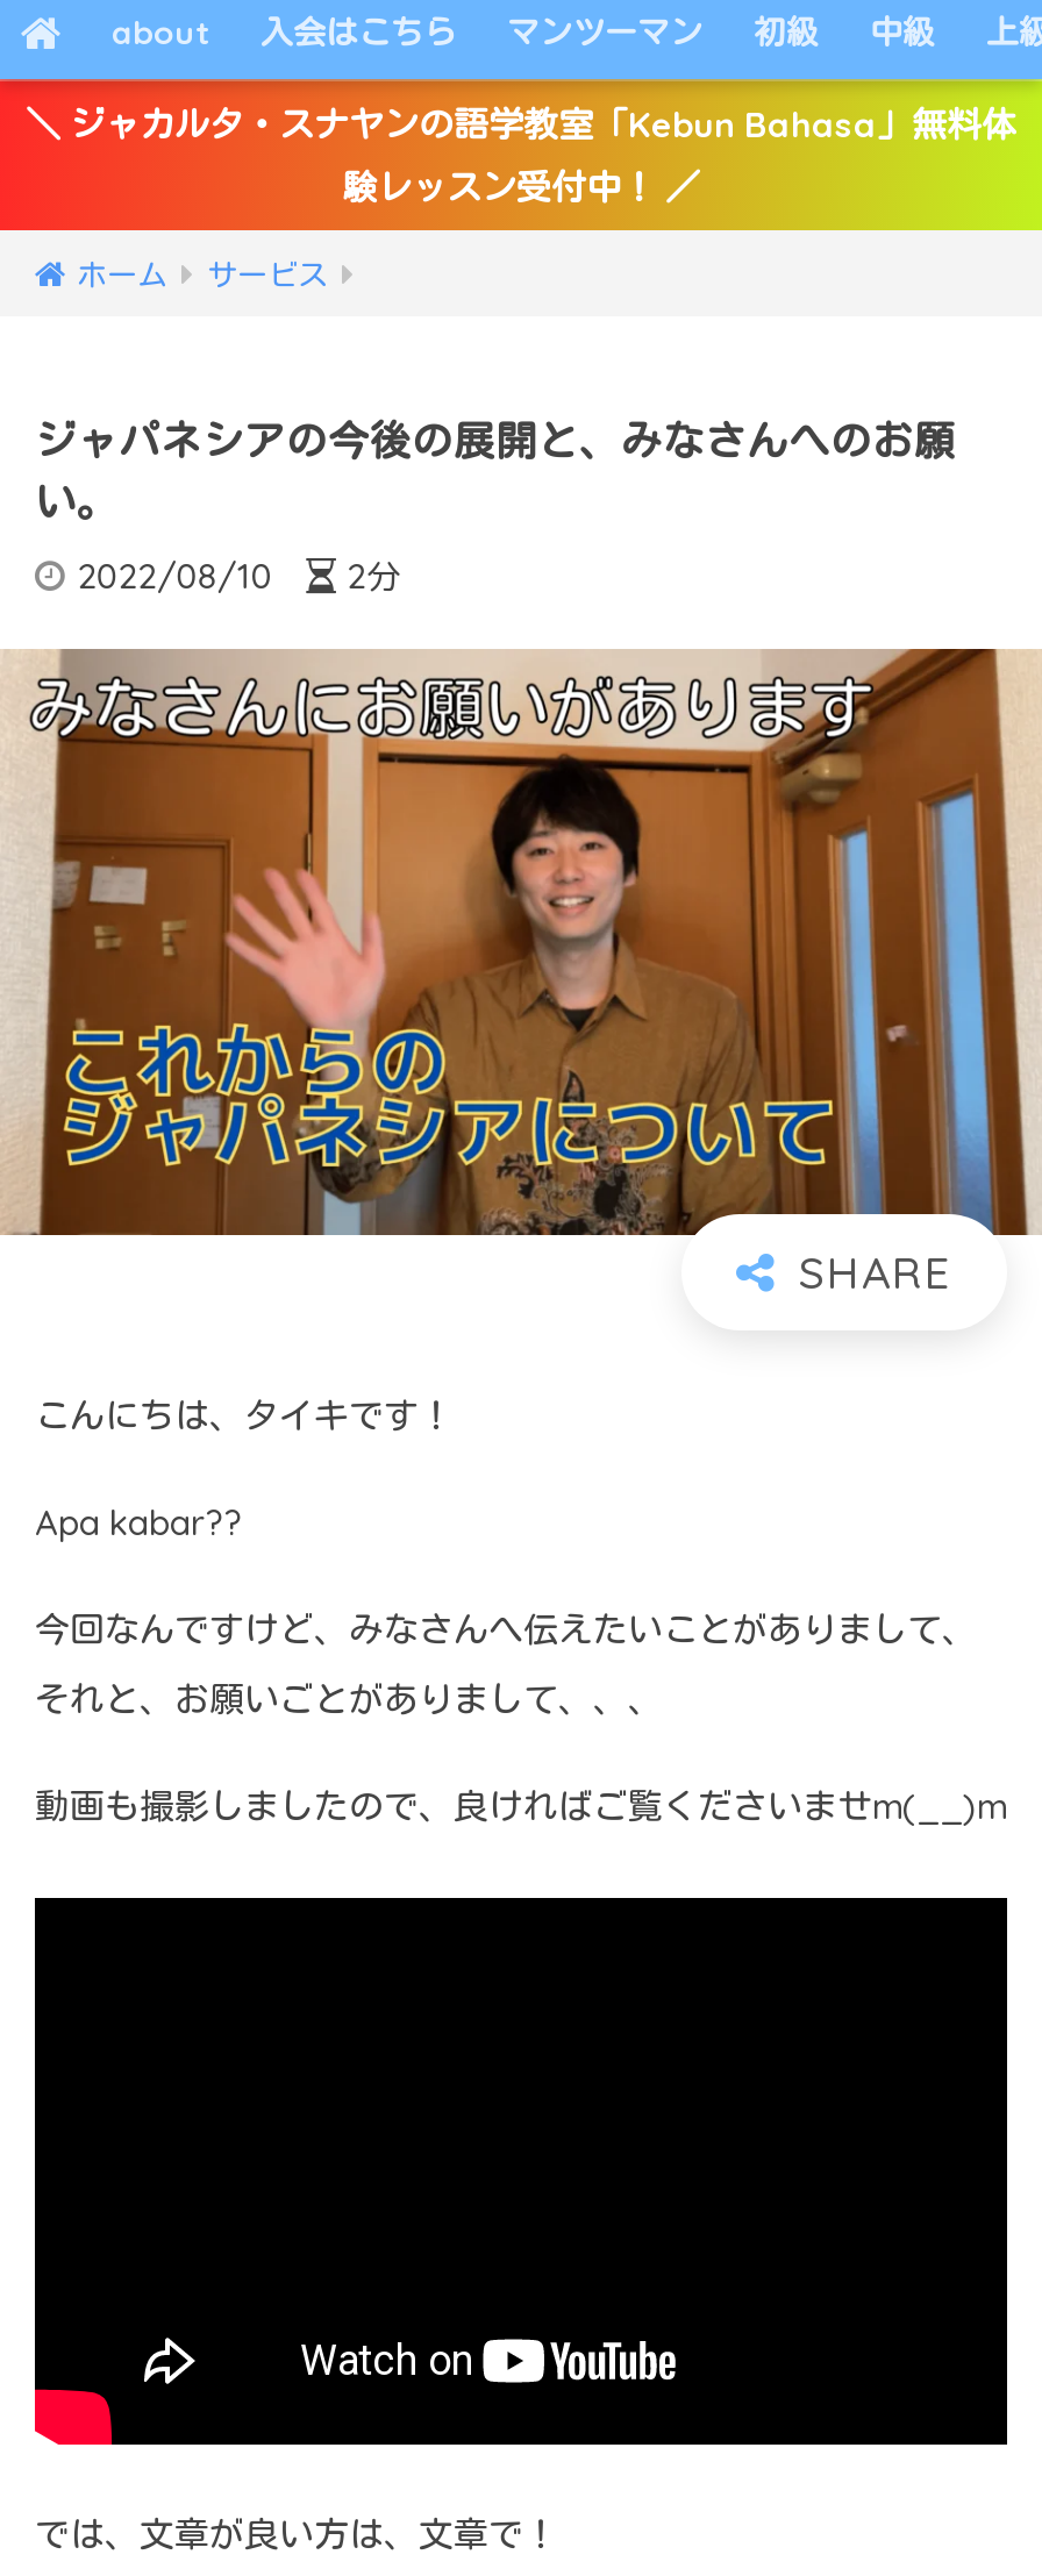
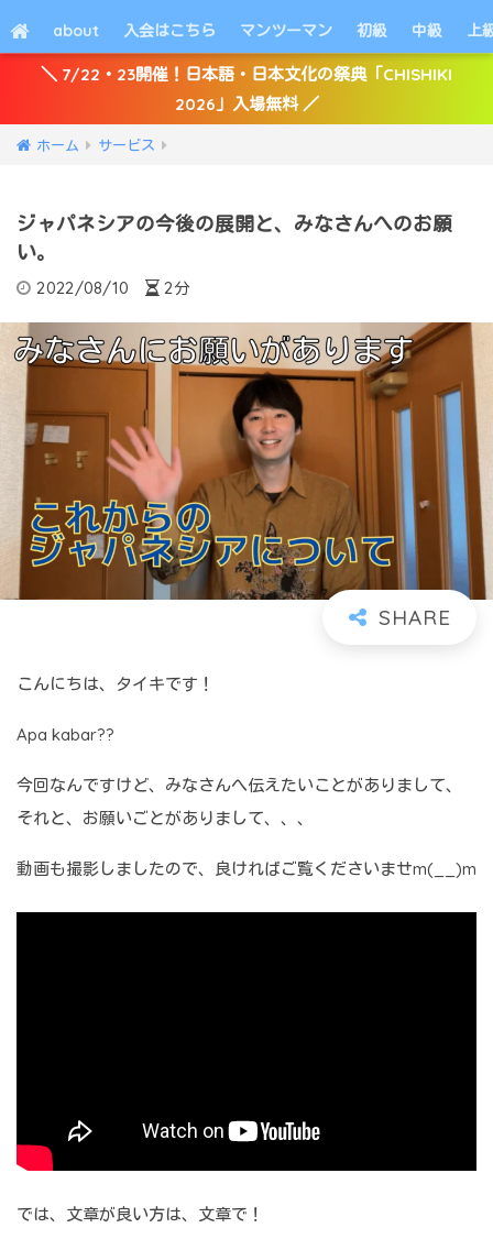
- ＼ ジャカルタ・スナヤンの語学教室「Kebun Bahasa」無料体
- 験レッスン受付中！ ／
+ ＼ 7/22・23開催！日本語・日本文化の祭典「CHISHIKI
+ 2026」入場無料 ／
